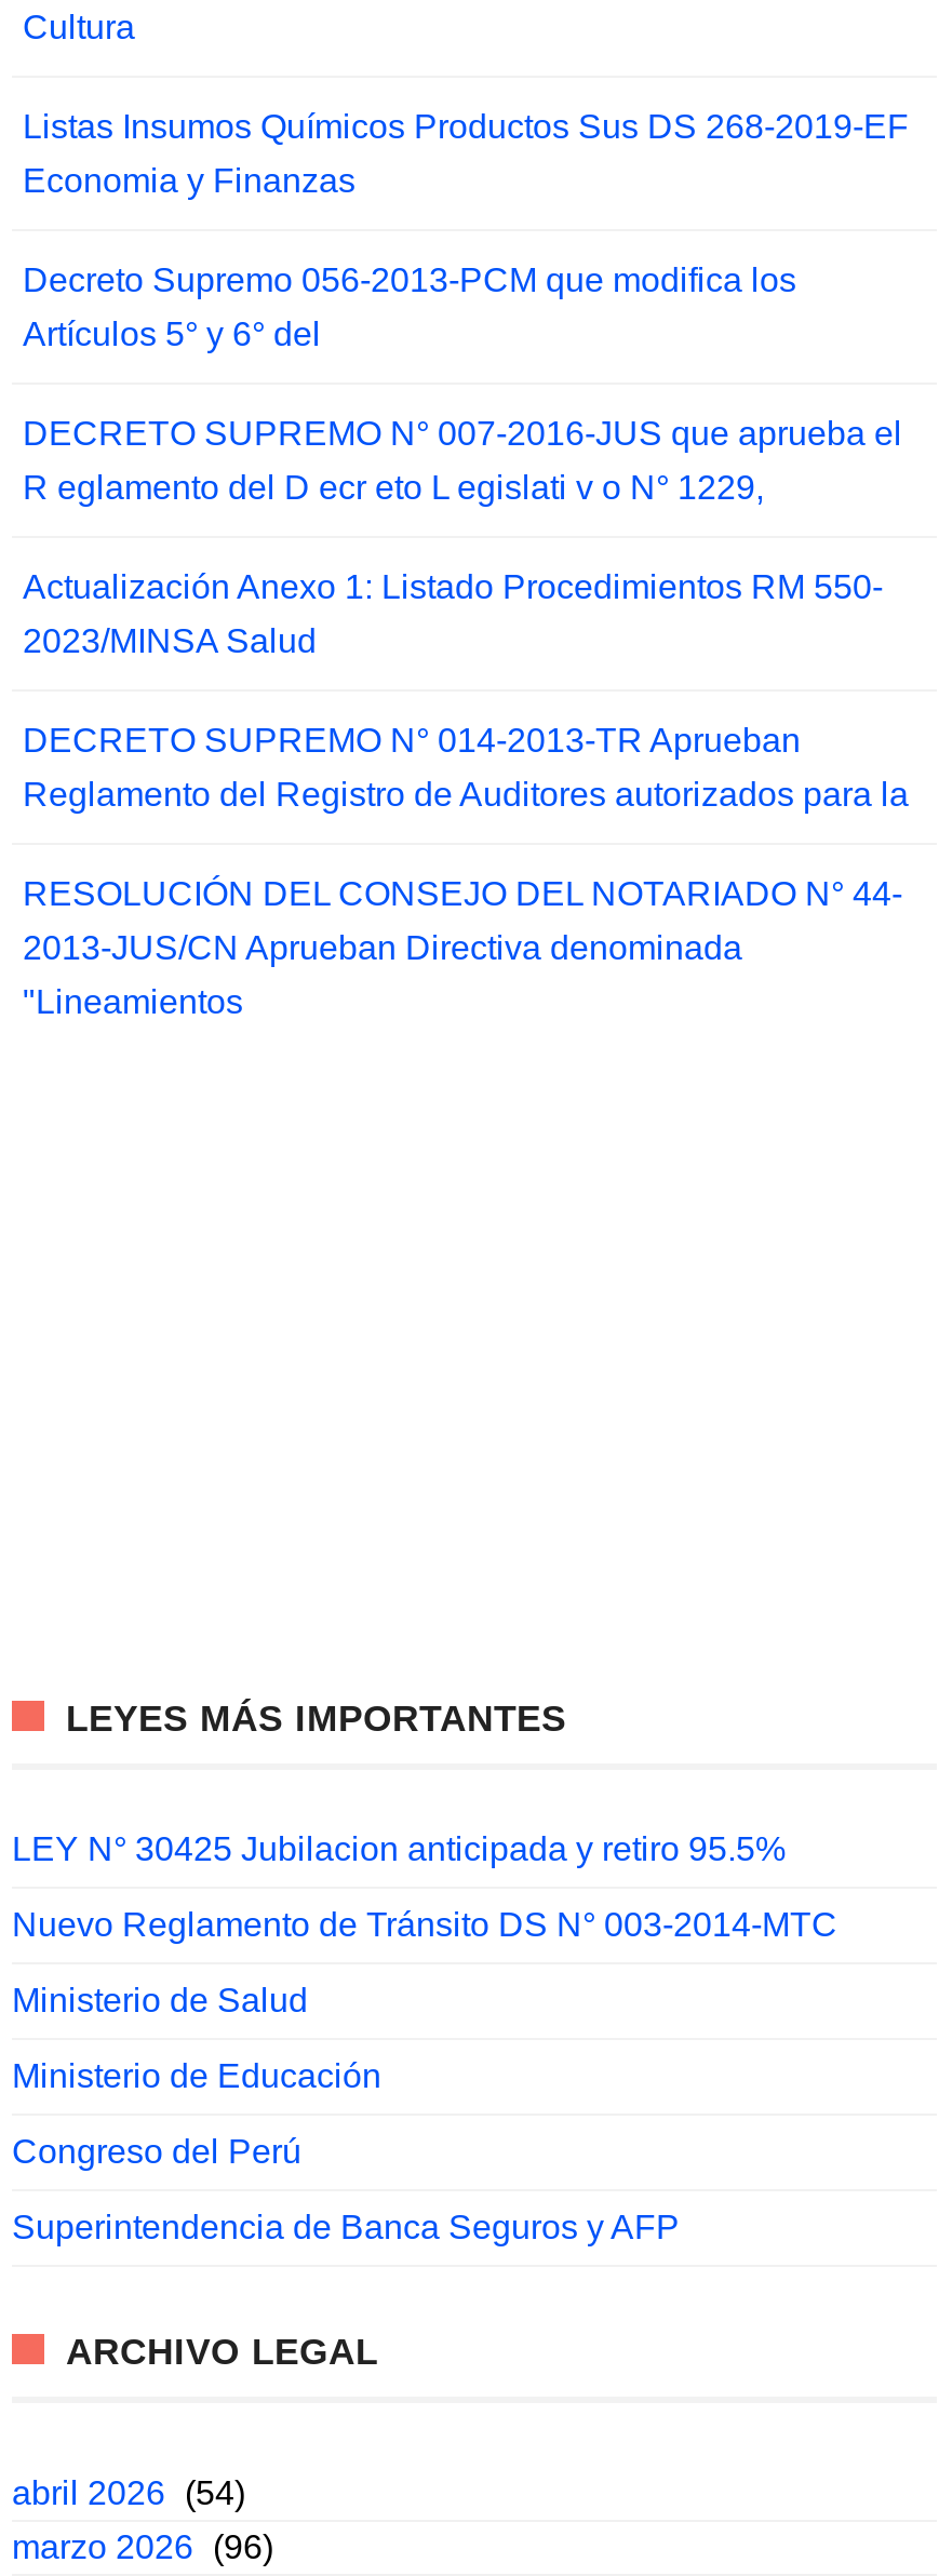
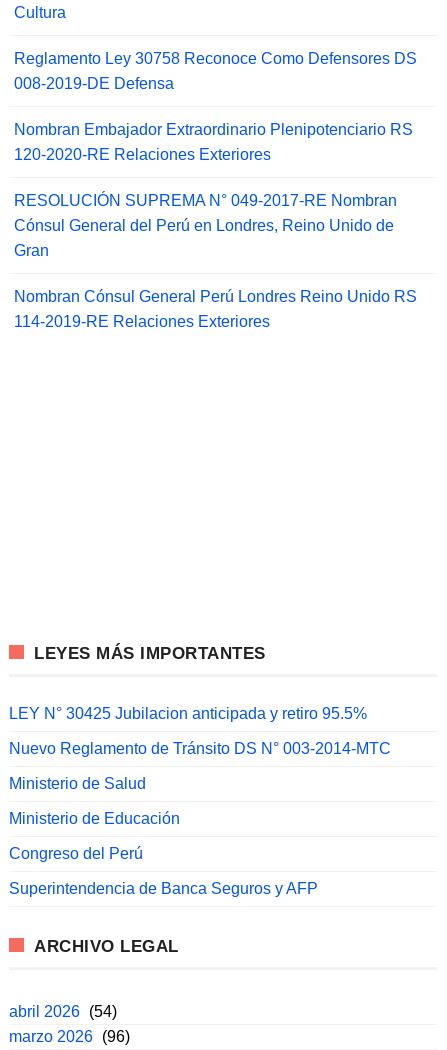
- Listas Insumos Químicos Productos Sus DS 268-2019-EF
- Economia y Finanzas
- Decreto Supremo 056-2013-PCM que modifica los
- Artículos 5° y 6° del
- DECRETO SUPREMO N° 007-2016-JUS que aprueba el
- R eglamento del D ecr eto L egislati v o N° 1229,
- Actualización Anexo 1: Listado Procedimientos RM 550-
- 2023/MINSA Salud
- DECRETO SUPREMO N° 014-2013-TR Aprueban
- Reglamento del Registro de Auditores autorizados para la
- RESOLUCIÓN DEL CONSEJO DEL NOTARIADO N° 44-
- 2013-JUS/CN Aprueban Directiva denominada
- "Lineamientos
+ Reglamento Ley 30758 Reconoce Como Defensores DS
+ 008-2019-DE Defensa
+ Nombran Embajador Extraordinario Plenipotenciario RS
+ 120-2020-RE Relaciones Exteriores
+ RESOLUCIÓN SUPREMA N° 049-2017-RE Nombran
+ Cónsul General del Perú en Londres, Reino Unido de
+ Gran
+ Nombran Cónsul General Perú Londres Reino Unido RS
+ 114-2019-RE Relaciones Exteriores
